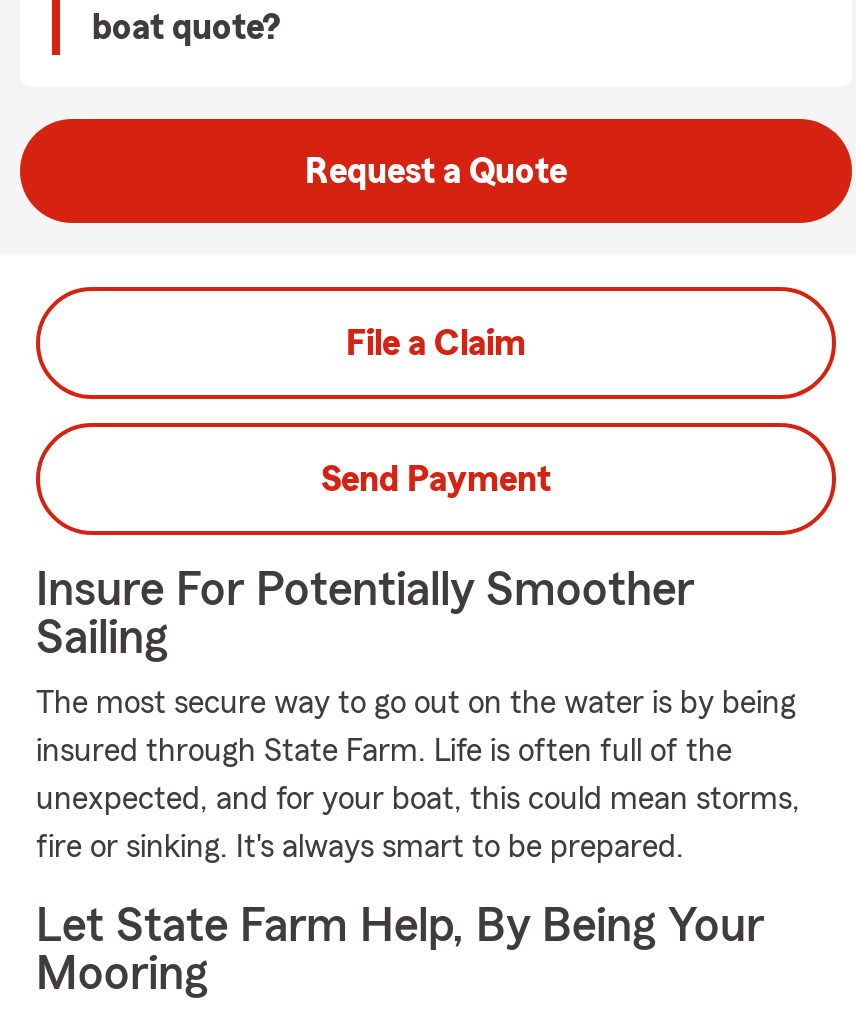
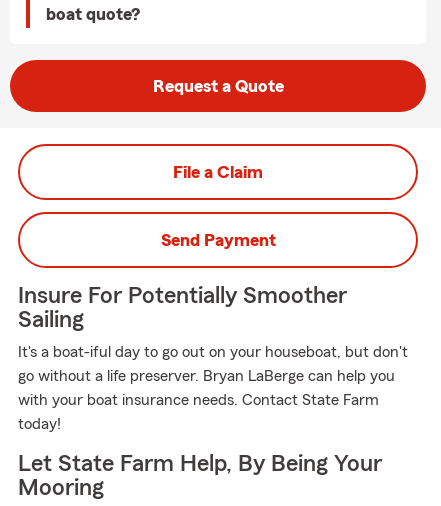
- The most secure way to go out on the water is by being
+ It's a boat-iful day to go out on your houseboat, but don't

- insured through State Farm. Life is often full of the
+ go without a life preserver. Bryan LaBerge can help you

- unexpected, and for your boat, this could mean storms,
+ with your boat insurance needs. Contact State Farm

- fire or sinking. It's always smart to be prepared.
+ today!
